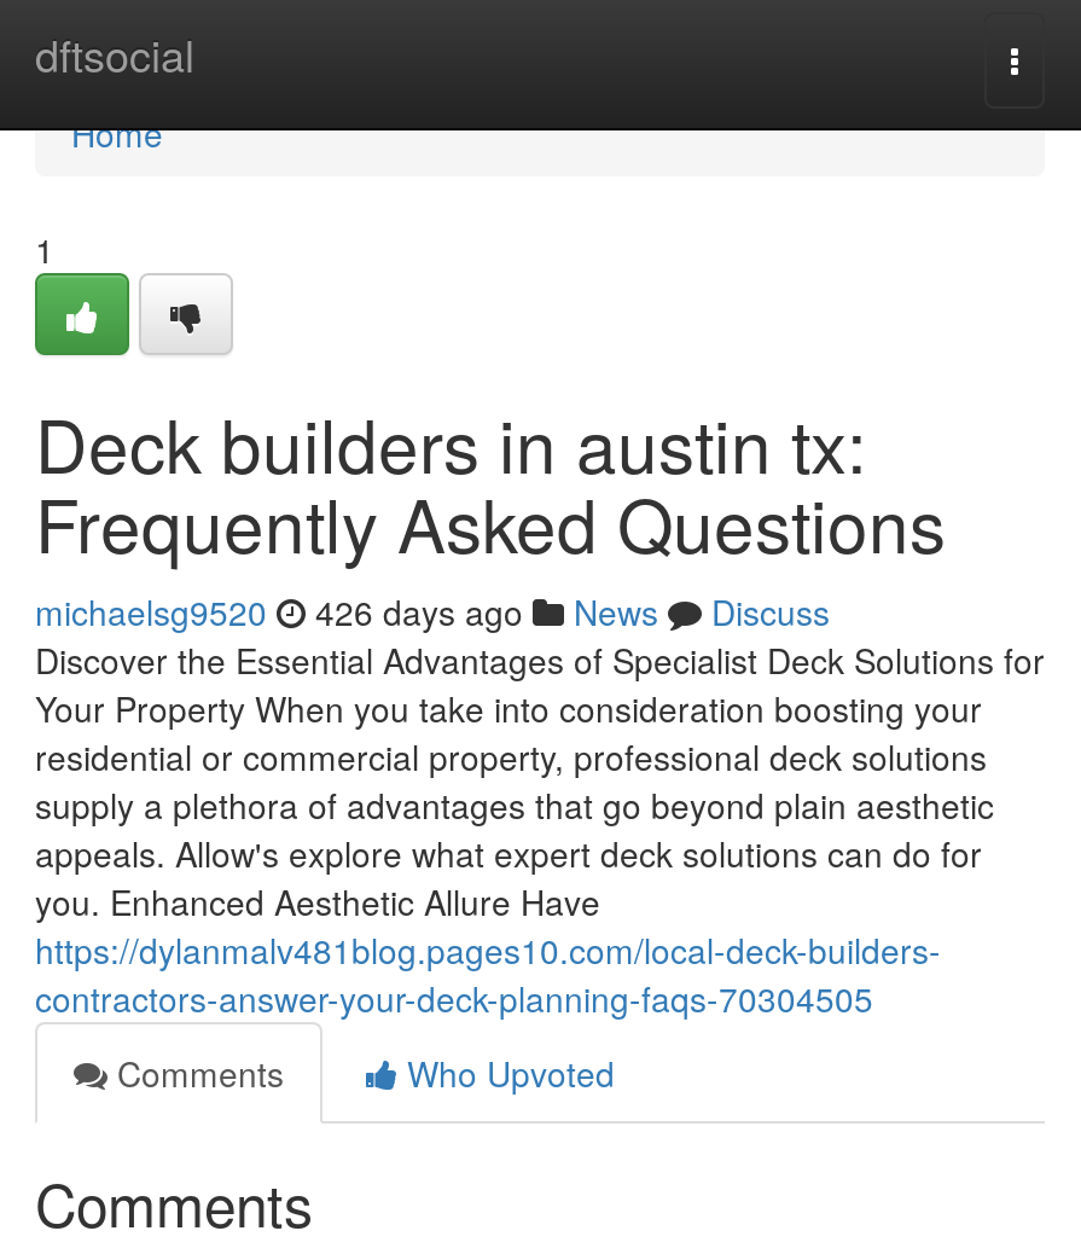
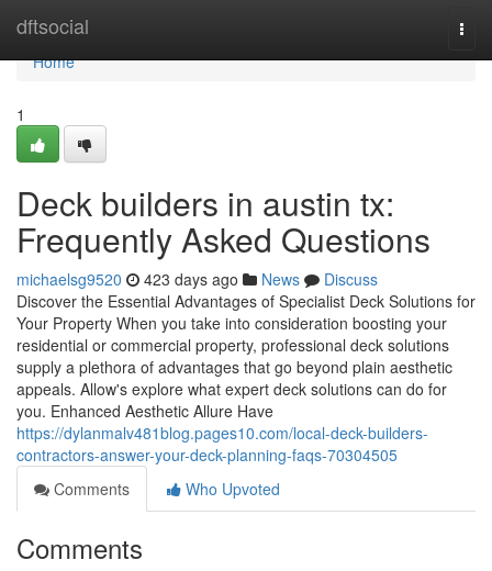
- michaelsg9520 426 days ago News Discuss
+ michaelsg9520 423 days ago News Discuss
